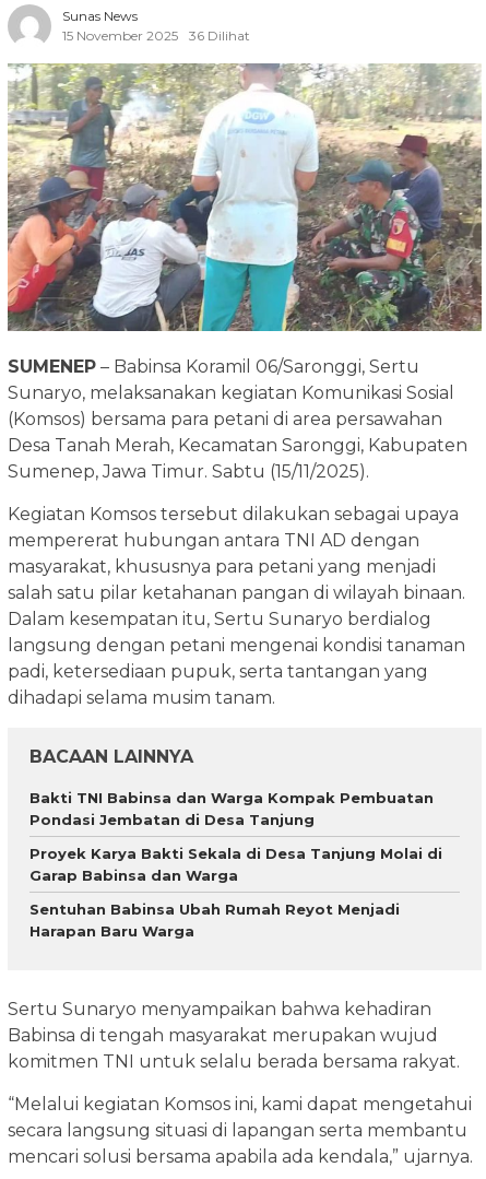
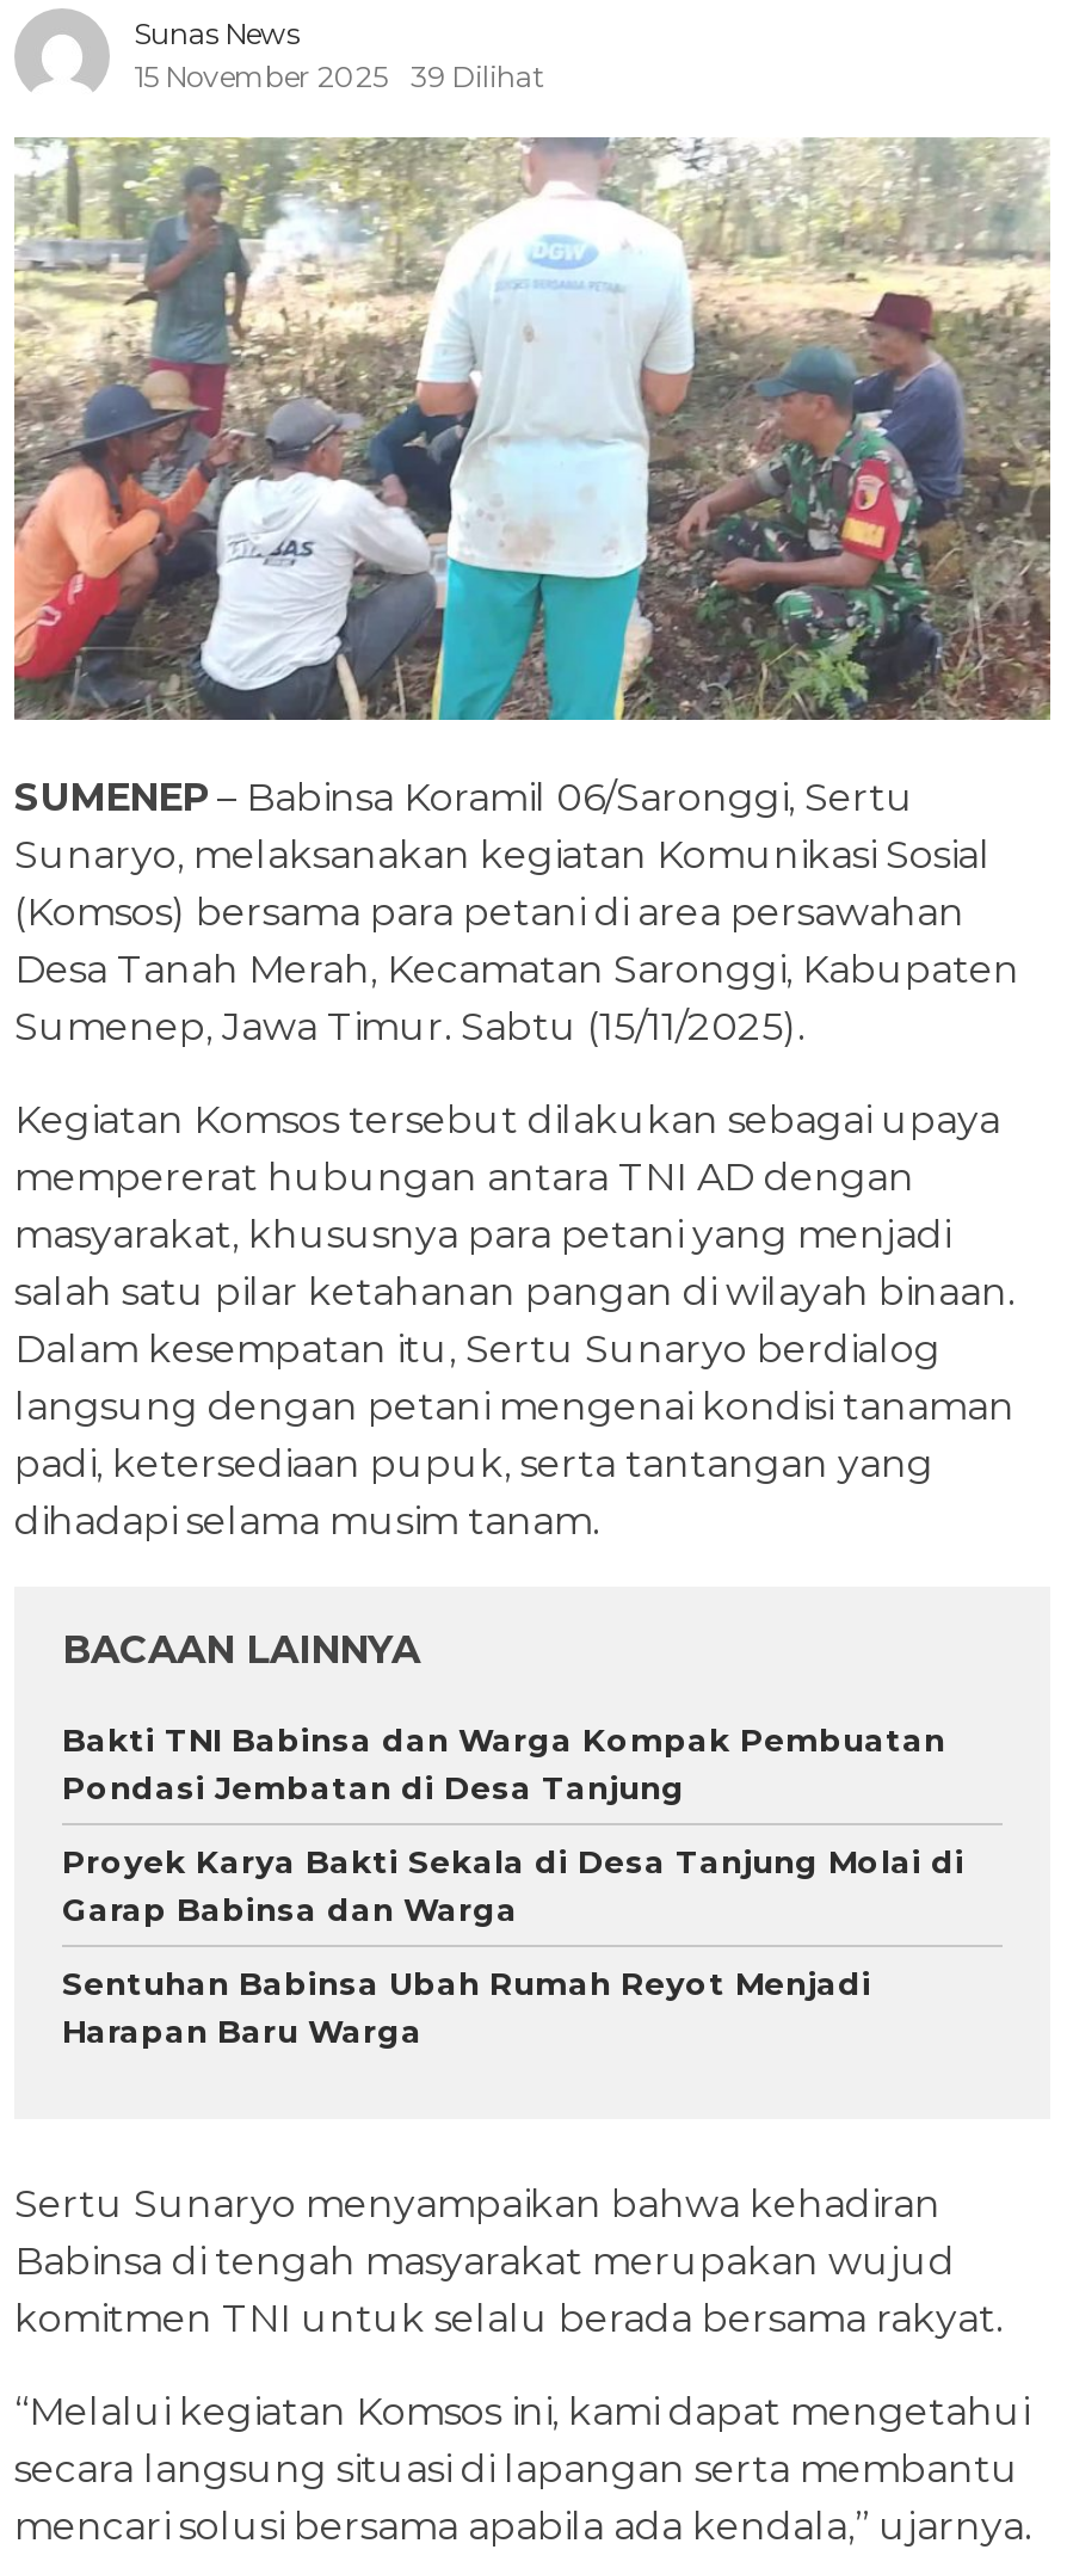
- 15 November 2025 36 Dilihat
+ 15 November 2025 39 Dilihat
